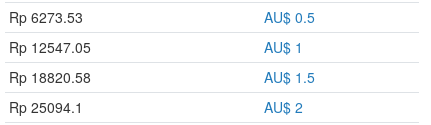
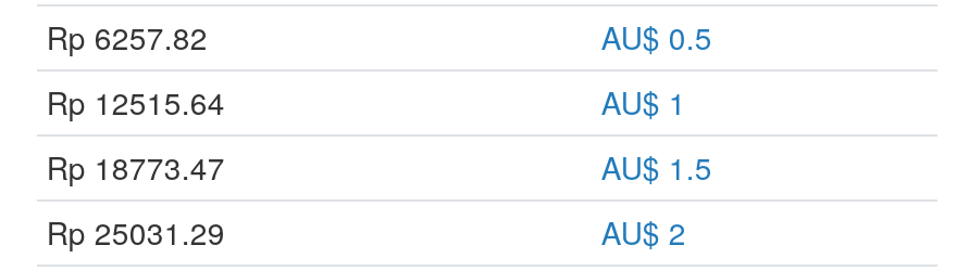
- Rp 6273.53
+ Rp 6257.82

- Rp 12547.05
+ Rp 12515.64

- Rp 18820.58
+ Rp 18773.47

- Rp 25094.1
+ Rp 25031.29
